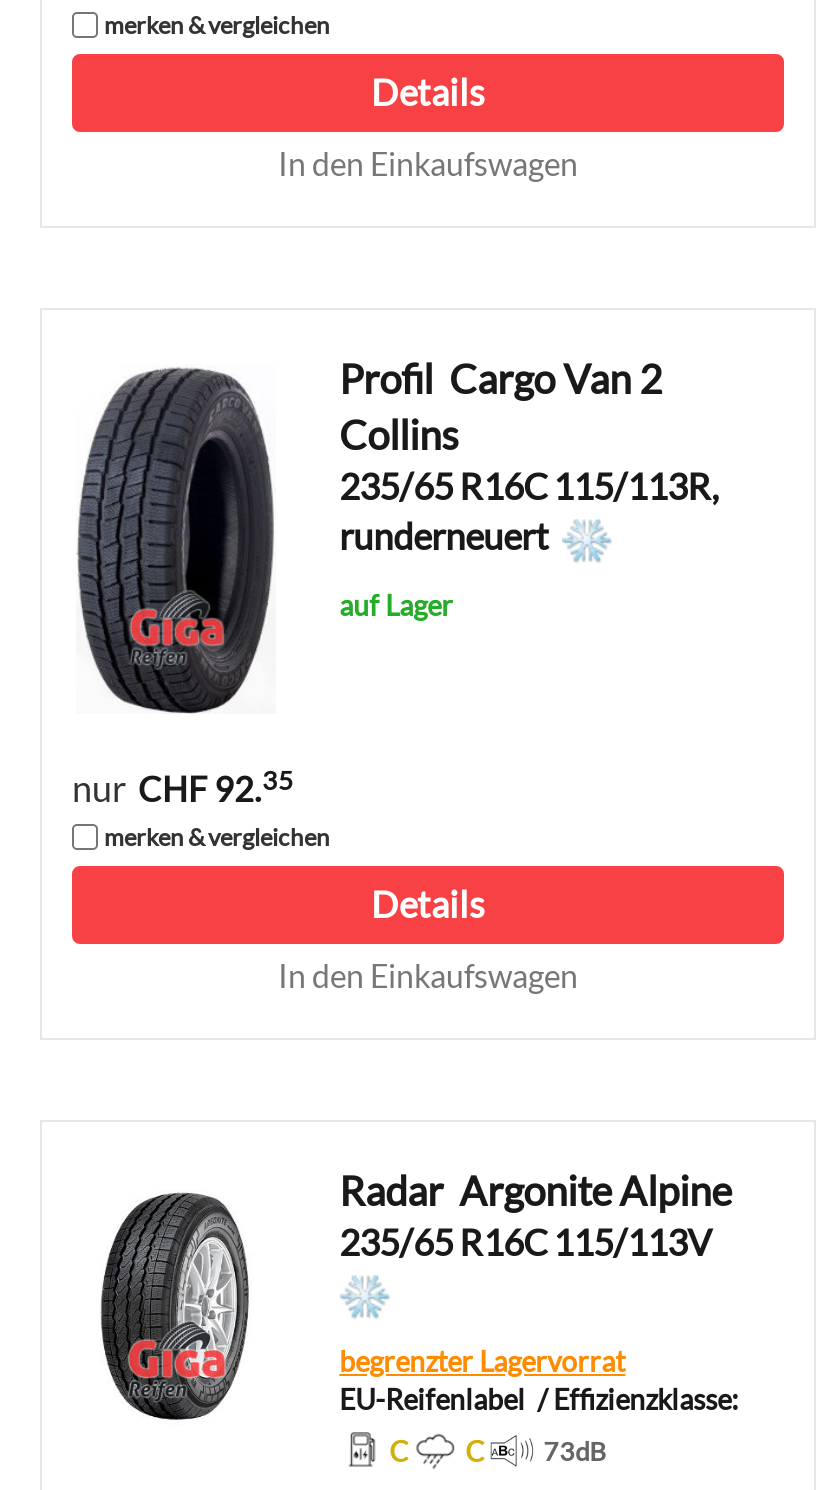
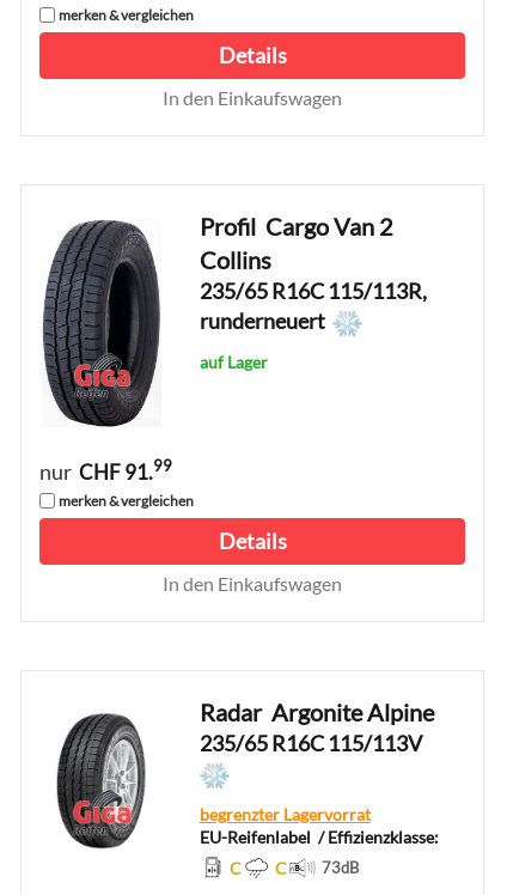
- nur CHF 92.35
+ nur CHF 91.99
